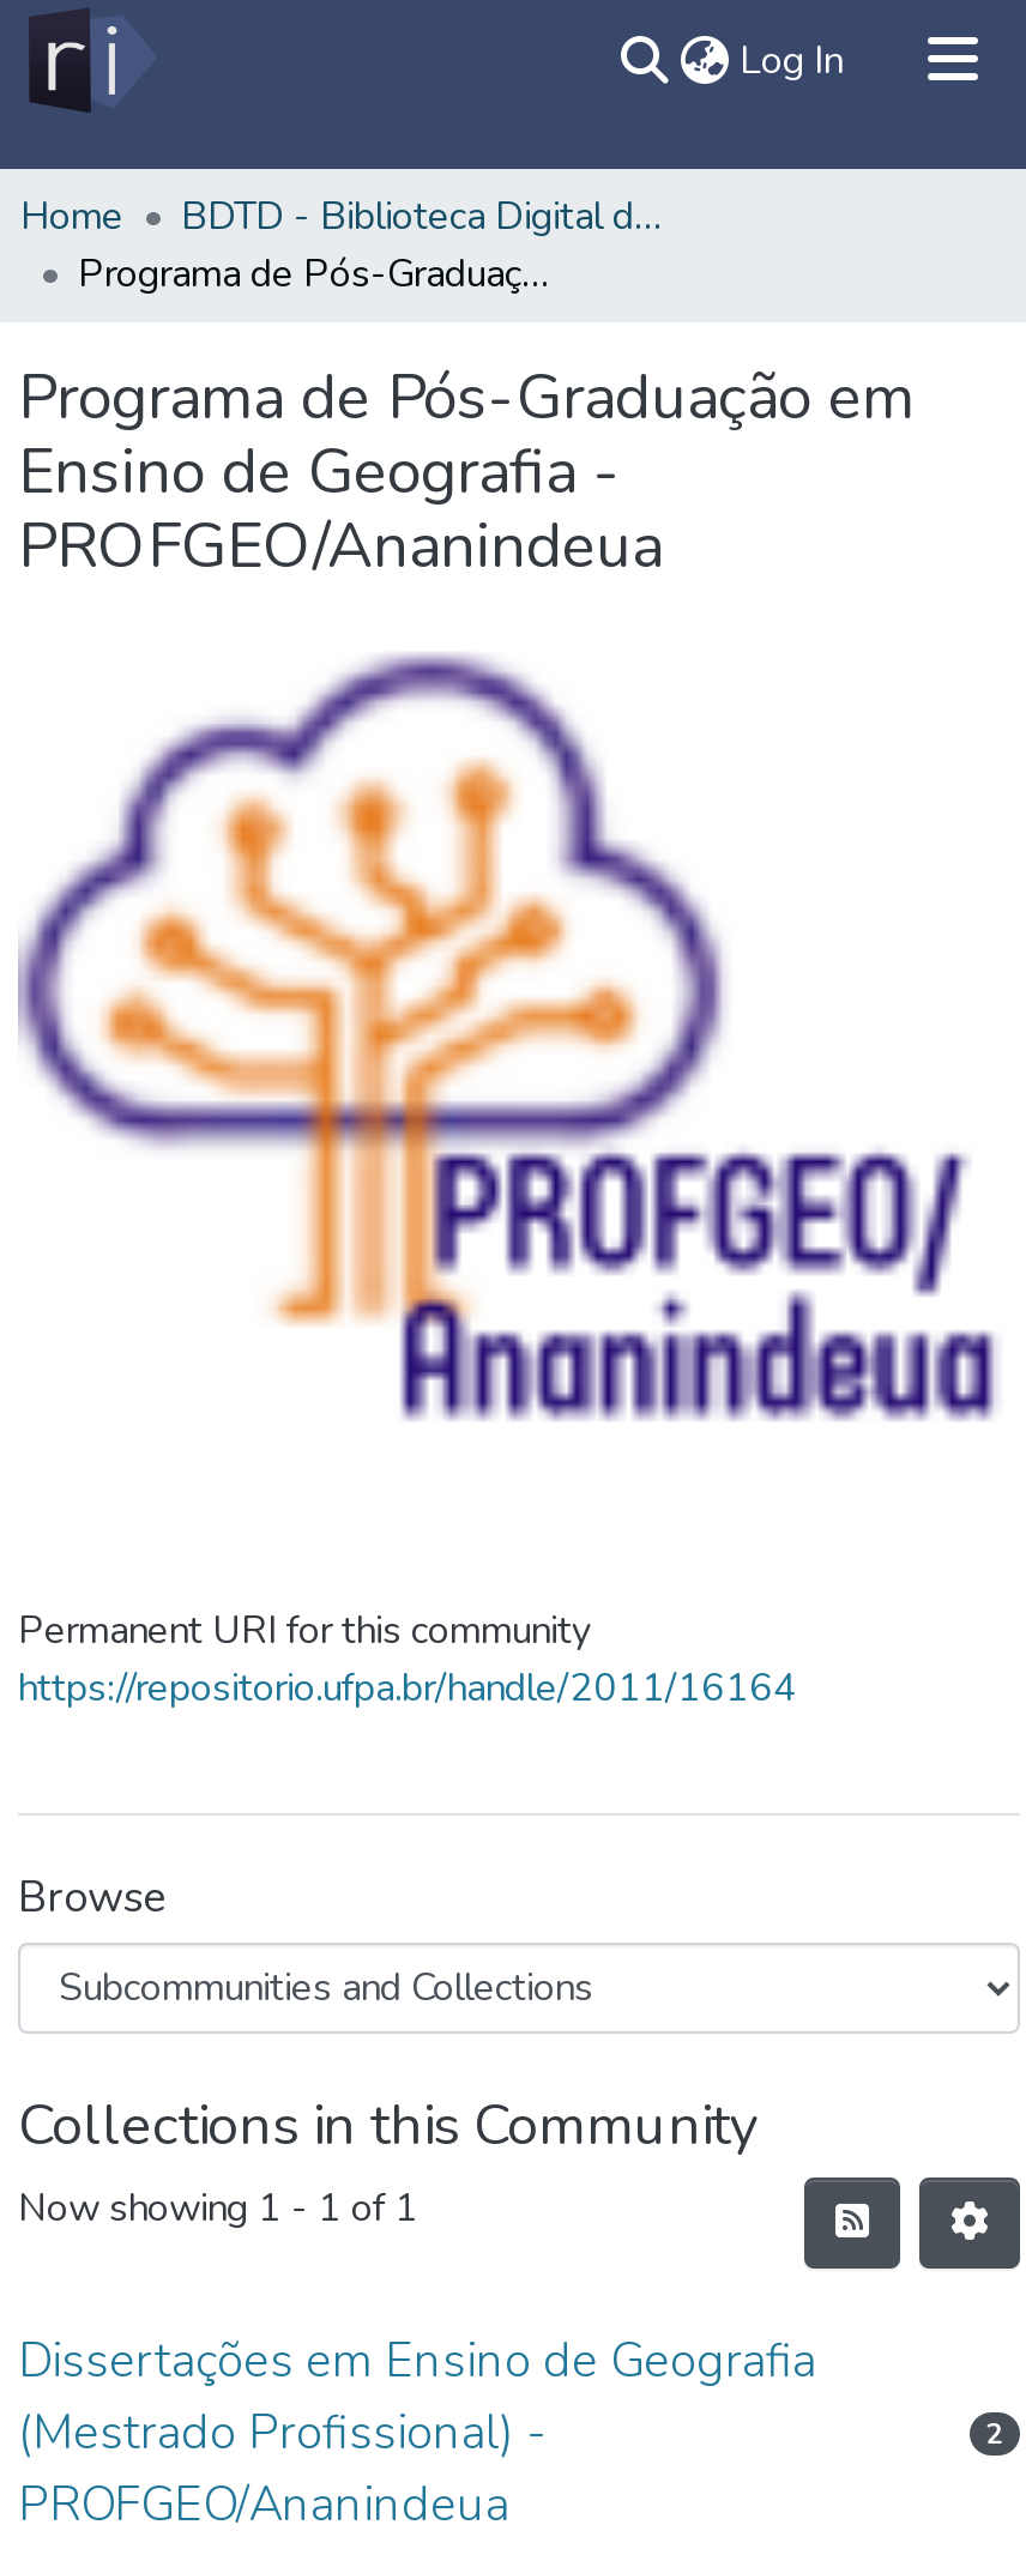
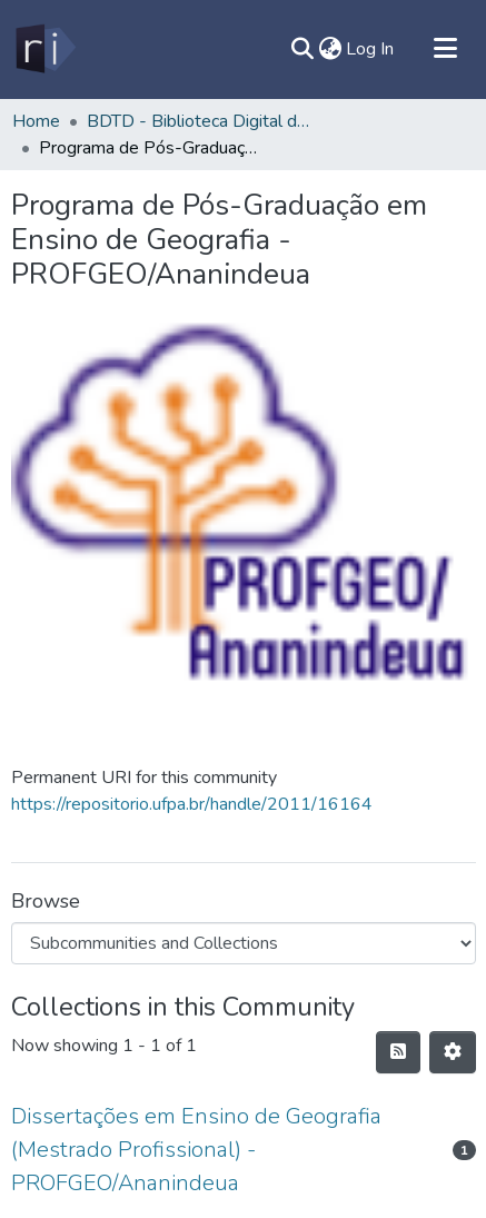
- 2
+ 1
